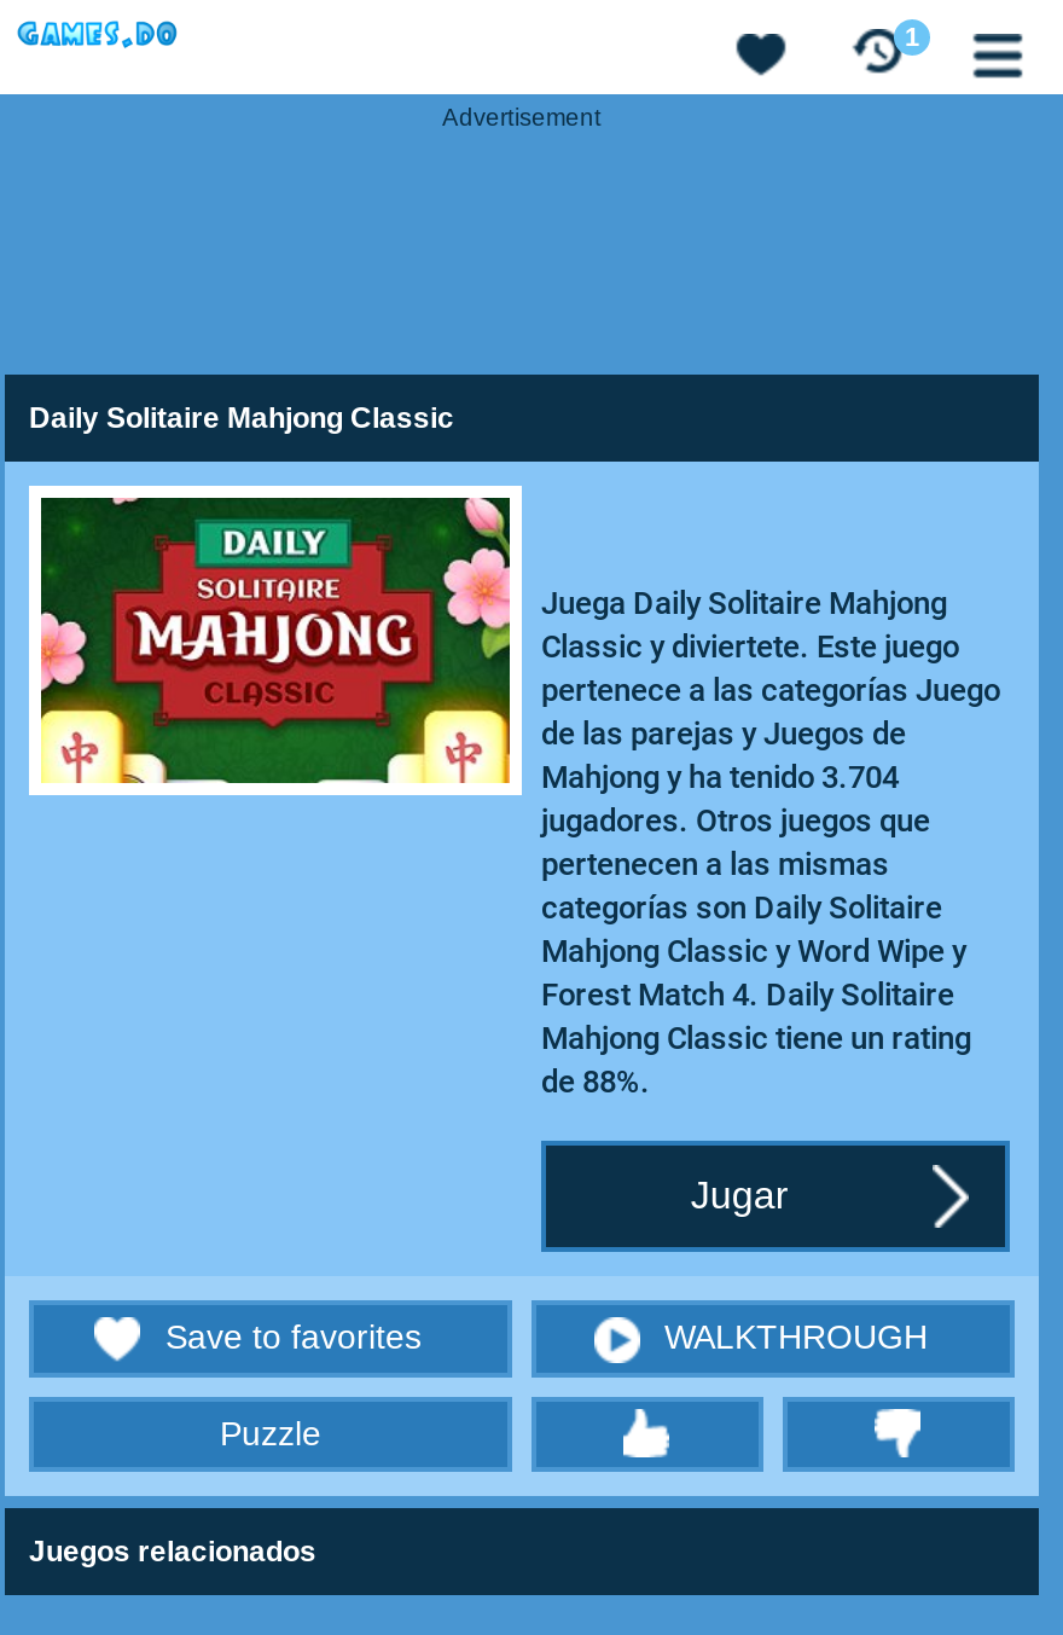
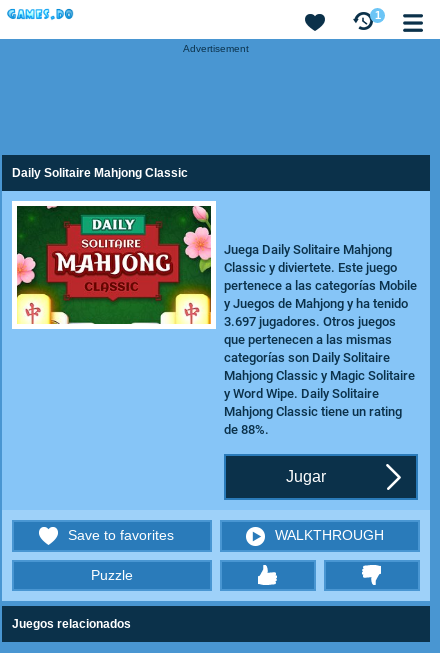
- pertenece a las categorías Juego
- de las parejas y Juegos de
- Mahjong y ha tenido 3.704
- jugadores. Otros juegos que
- pertenecen a las mismas
+ pertenece a las categorías Mobile
+ y Juegos de Mahjong y ha tenido
+ 3.697 jugadores. Otros juegos
+ que pertenecen a las mismas

- Mahjong Classic y Word Wipe y
- Forest Match 4. Daily Solitaire
+ Mahjong Classic y Magic Solitaire
+ y Word Wipe. Daily Solitaire
